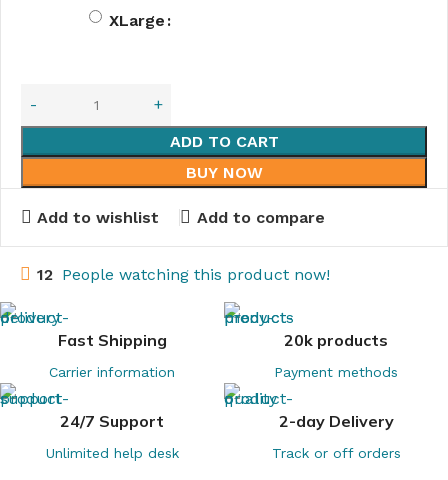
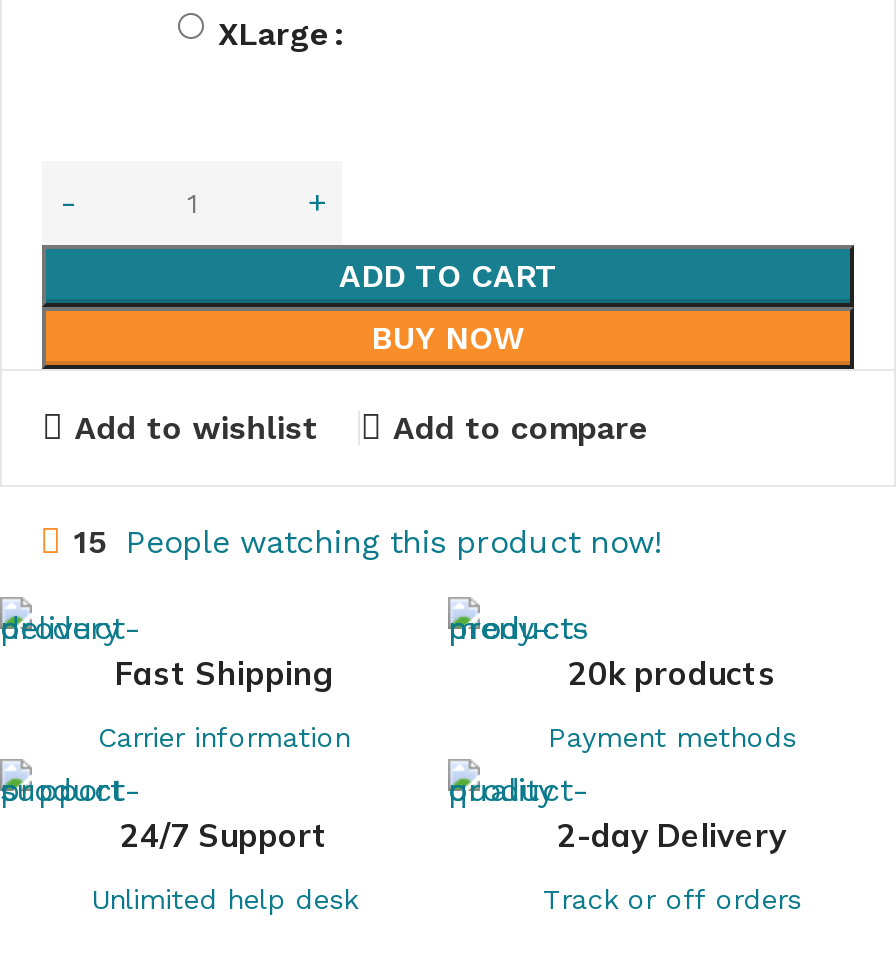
- 12 People watching this product now!
+ 15 People watching this product now!
